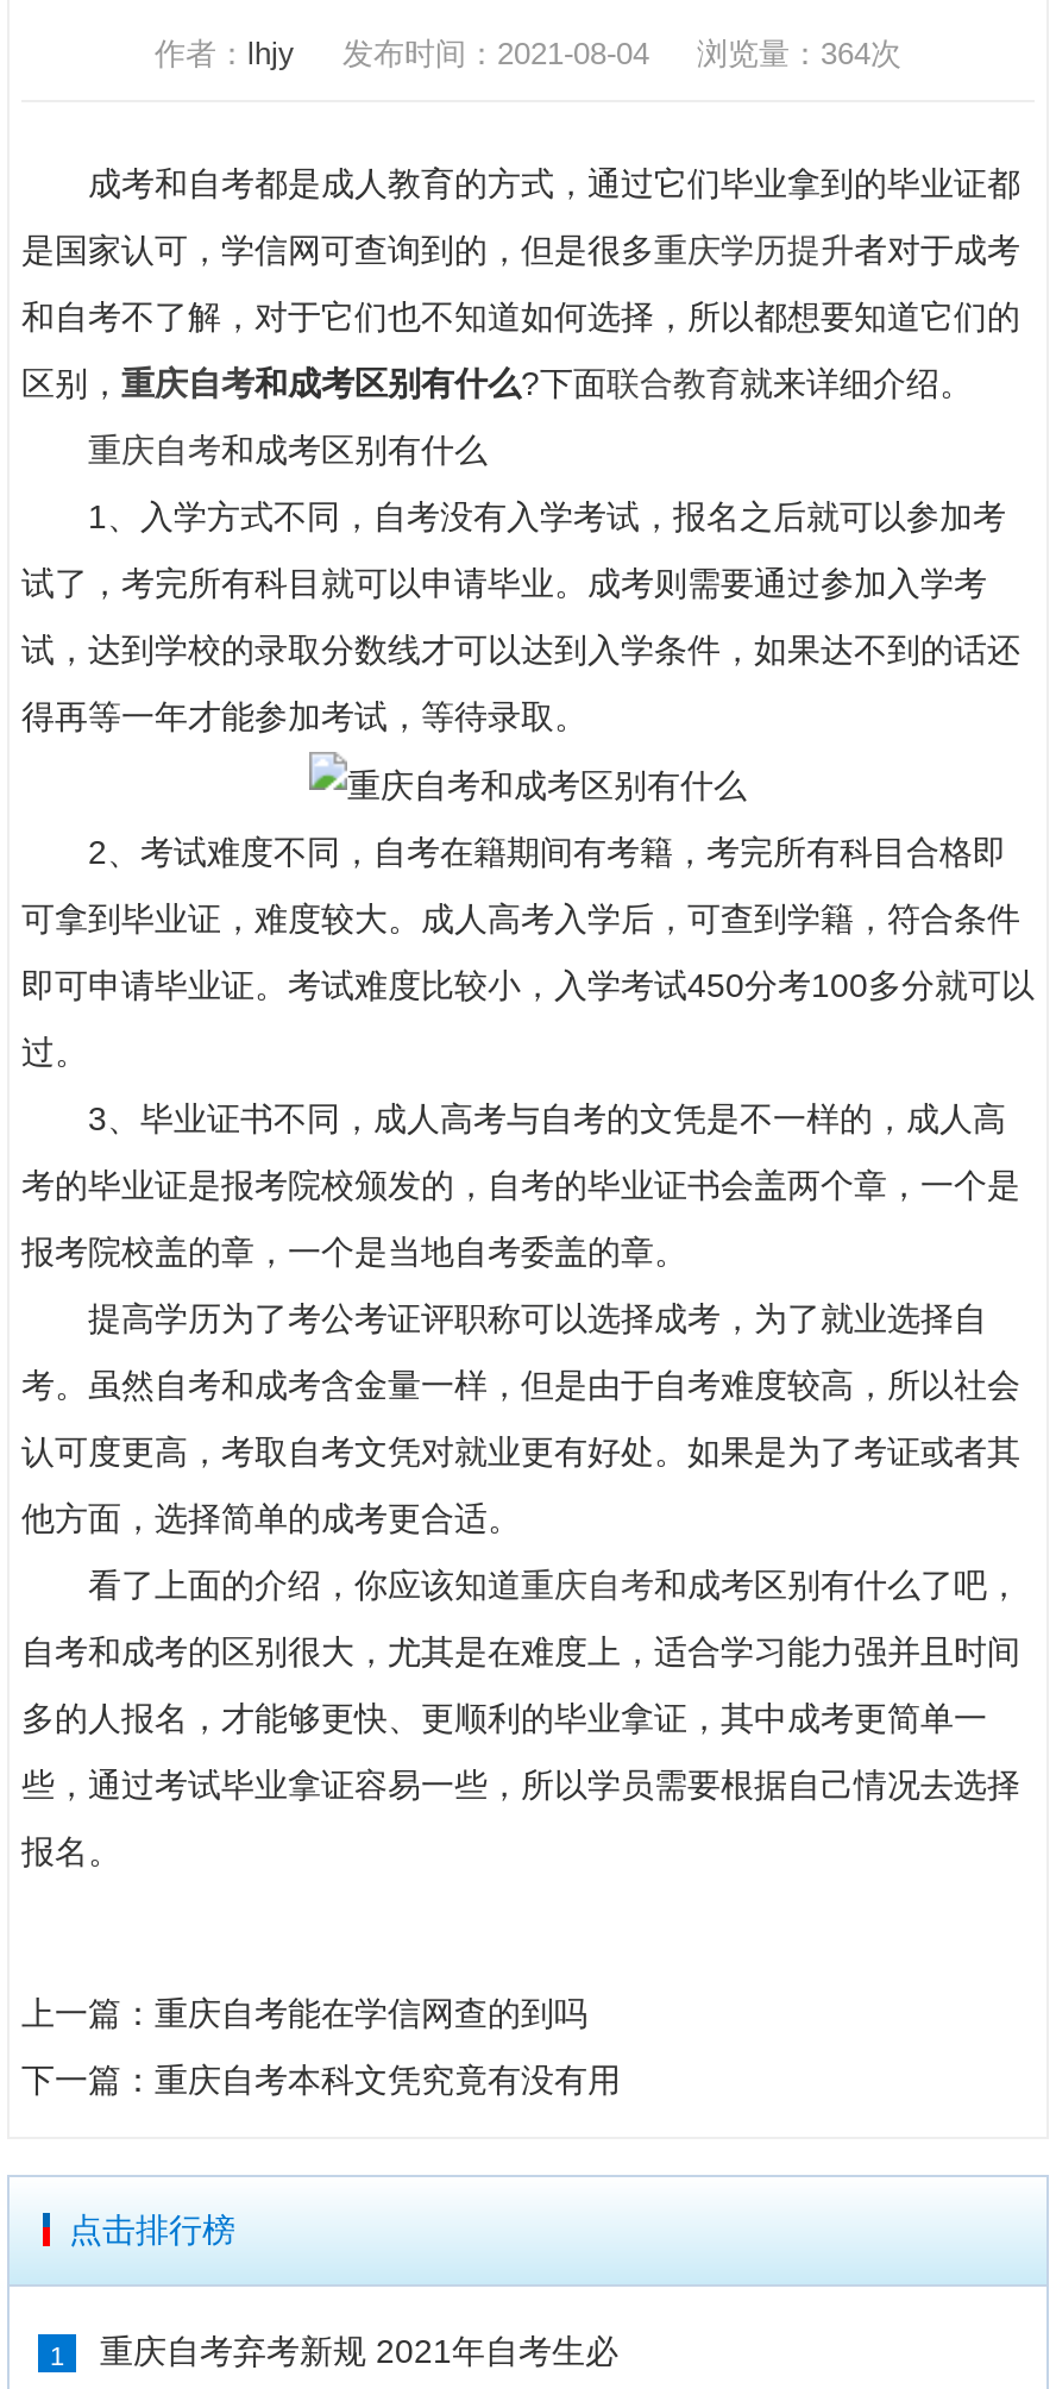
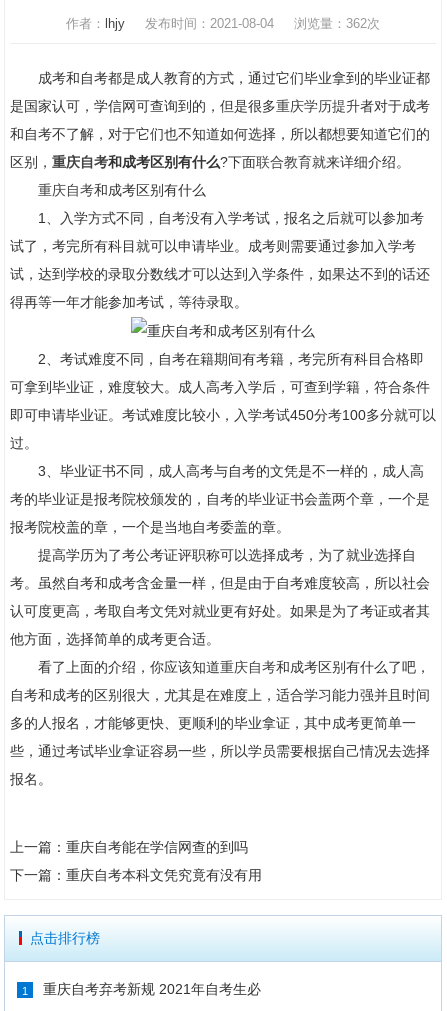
- 作者：lhjy 发布时间：2021-08-04 浏览量：364次
+ 作者：lhjy 发布时间：2021-08-04 浏览量：362次
